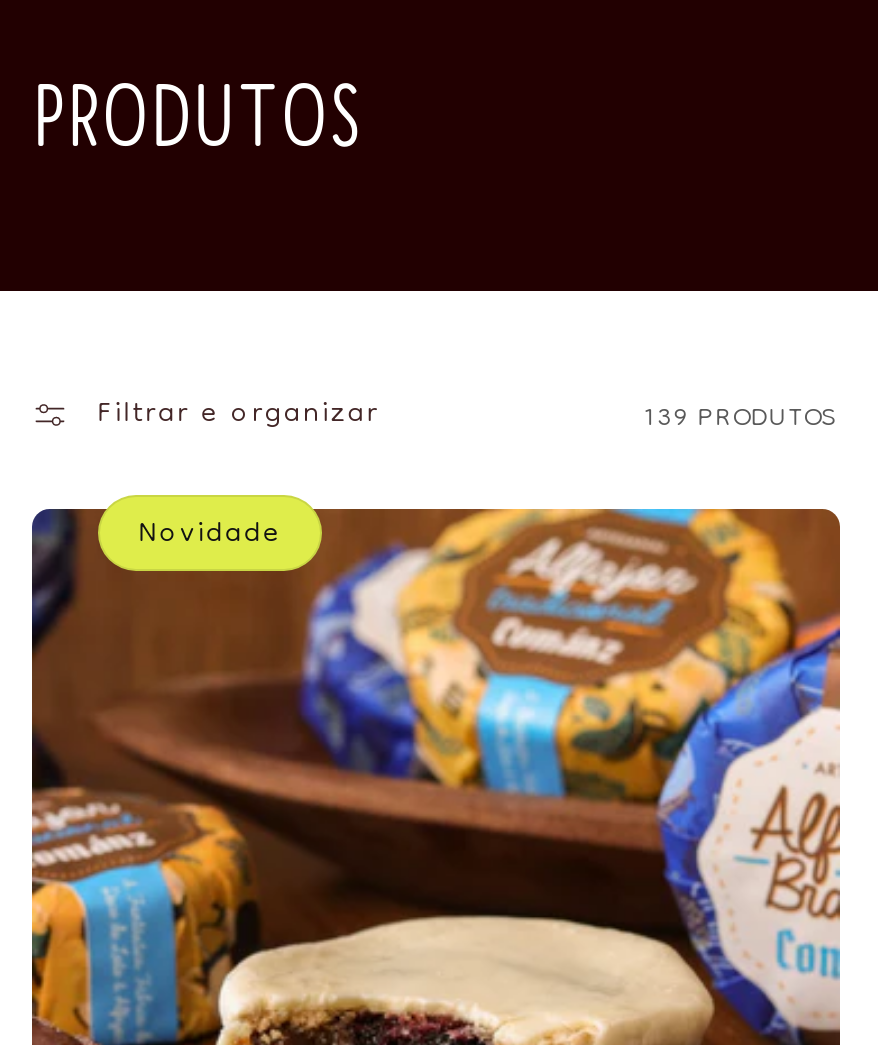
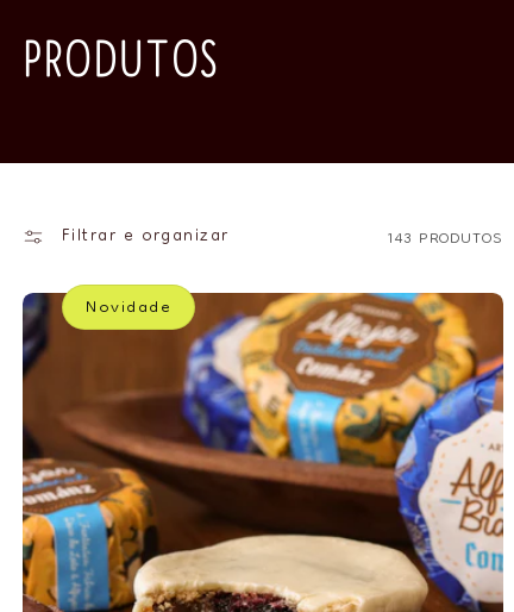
- 139 PRODUTOS
+ 143 PRODUTOS
